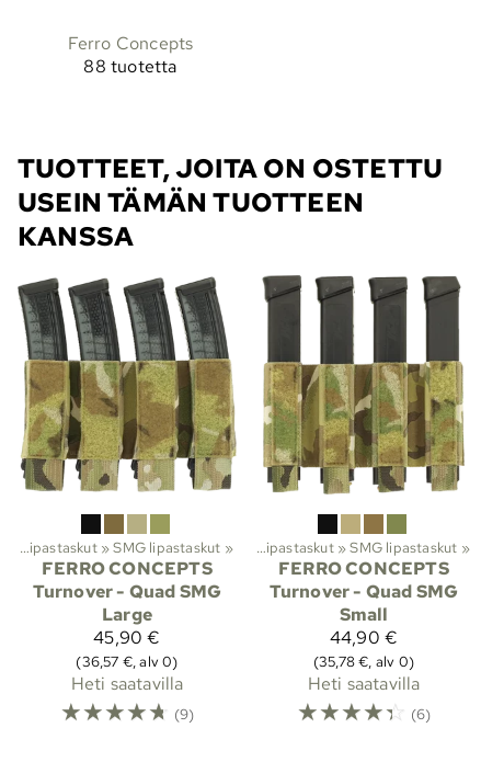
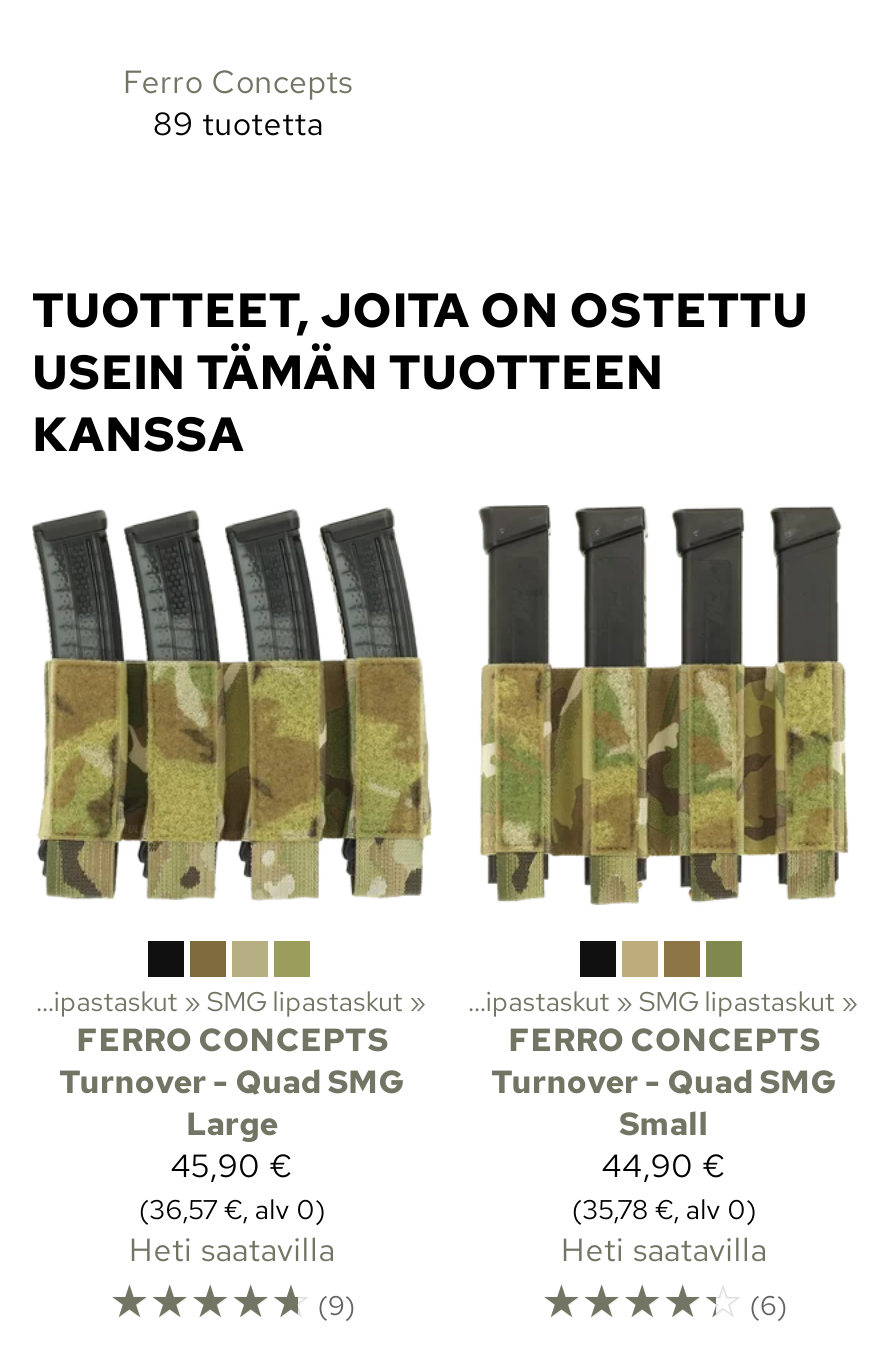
- 88 tuotetta
+ 89 tuotetta
